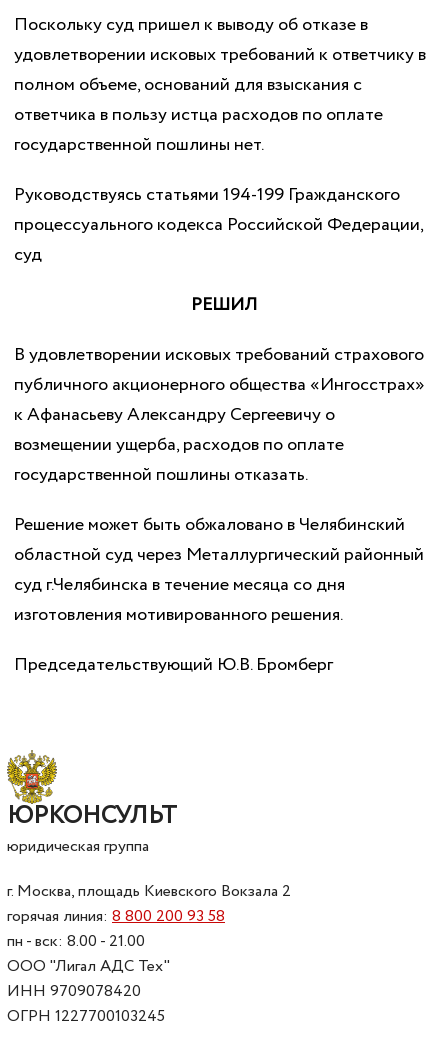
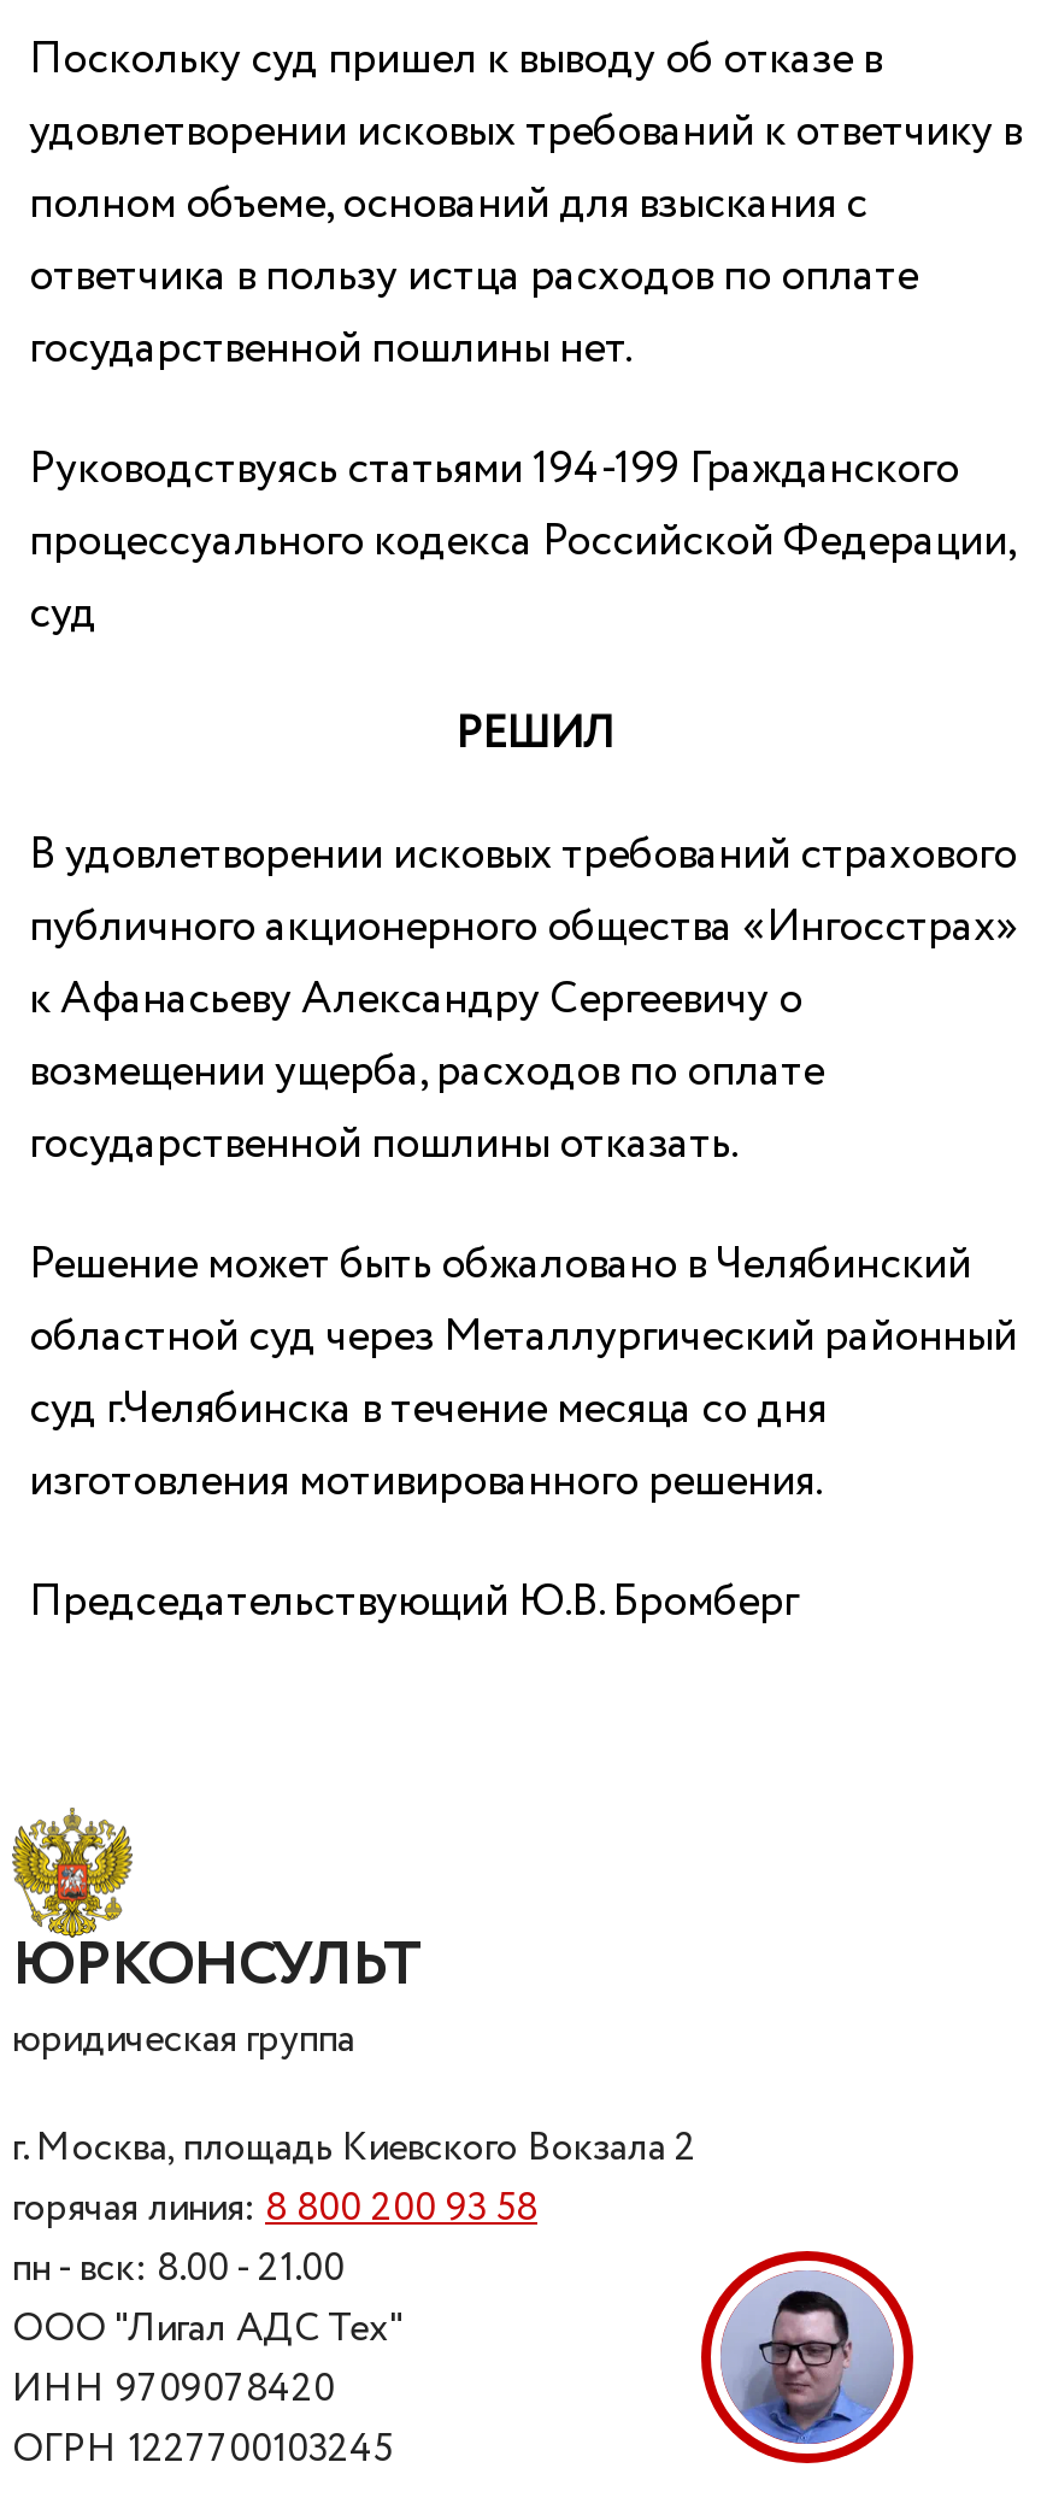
+ [image]
